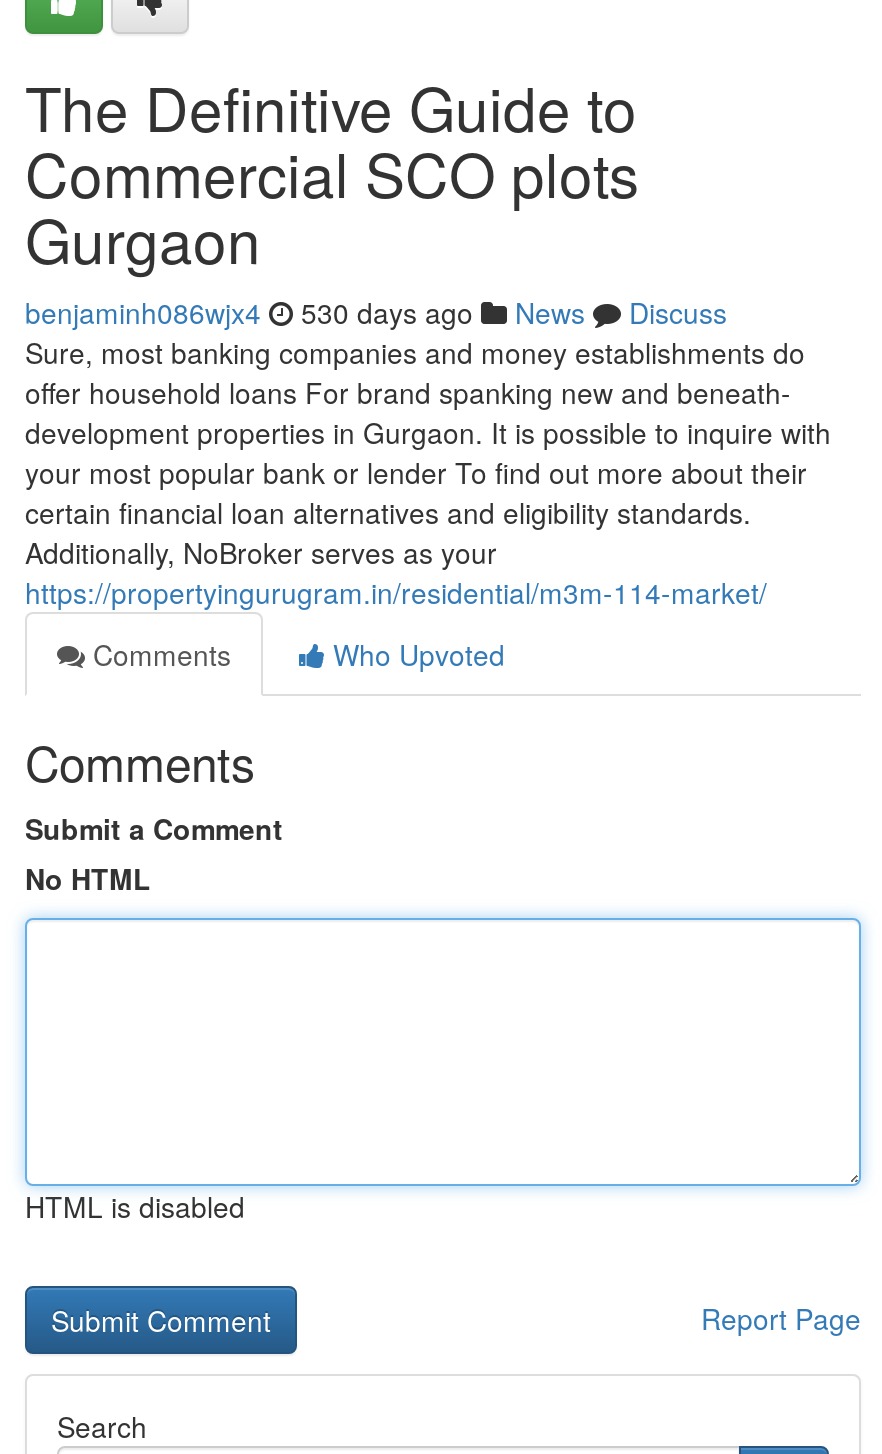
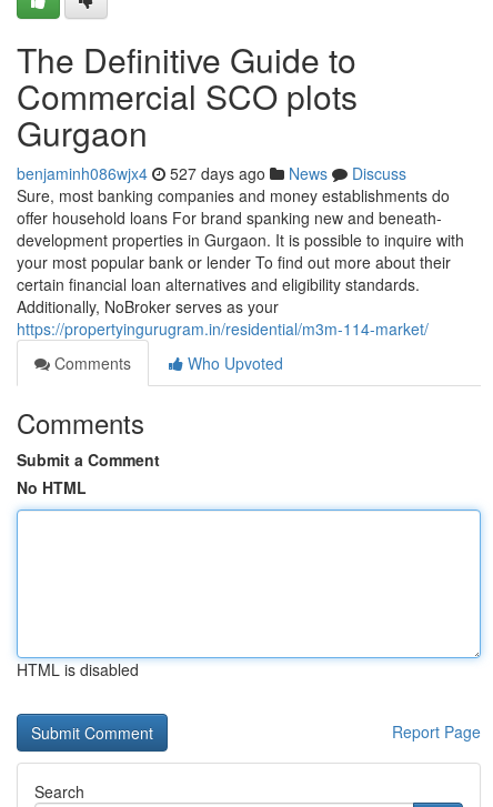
- benjaminh086wjx4 530 days ago News Discuss
+ benjaminh086wjx4 527 days ago News Discuss
